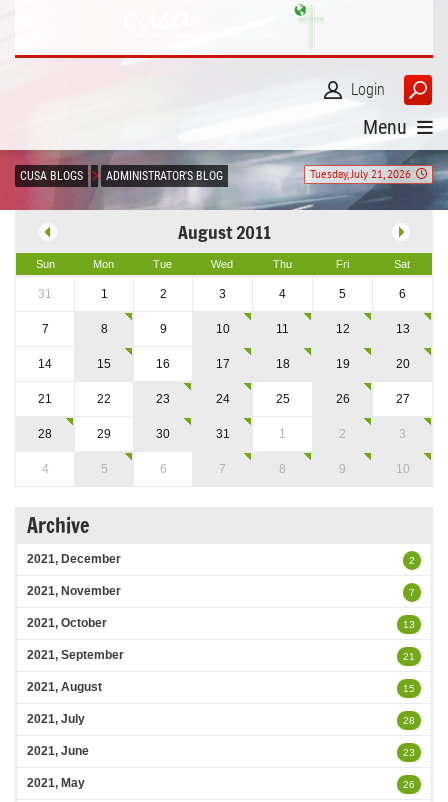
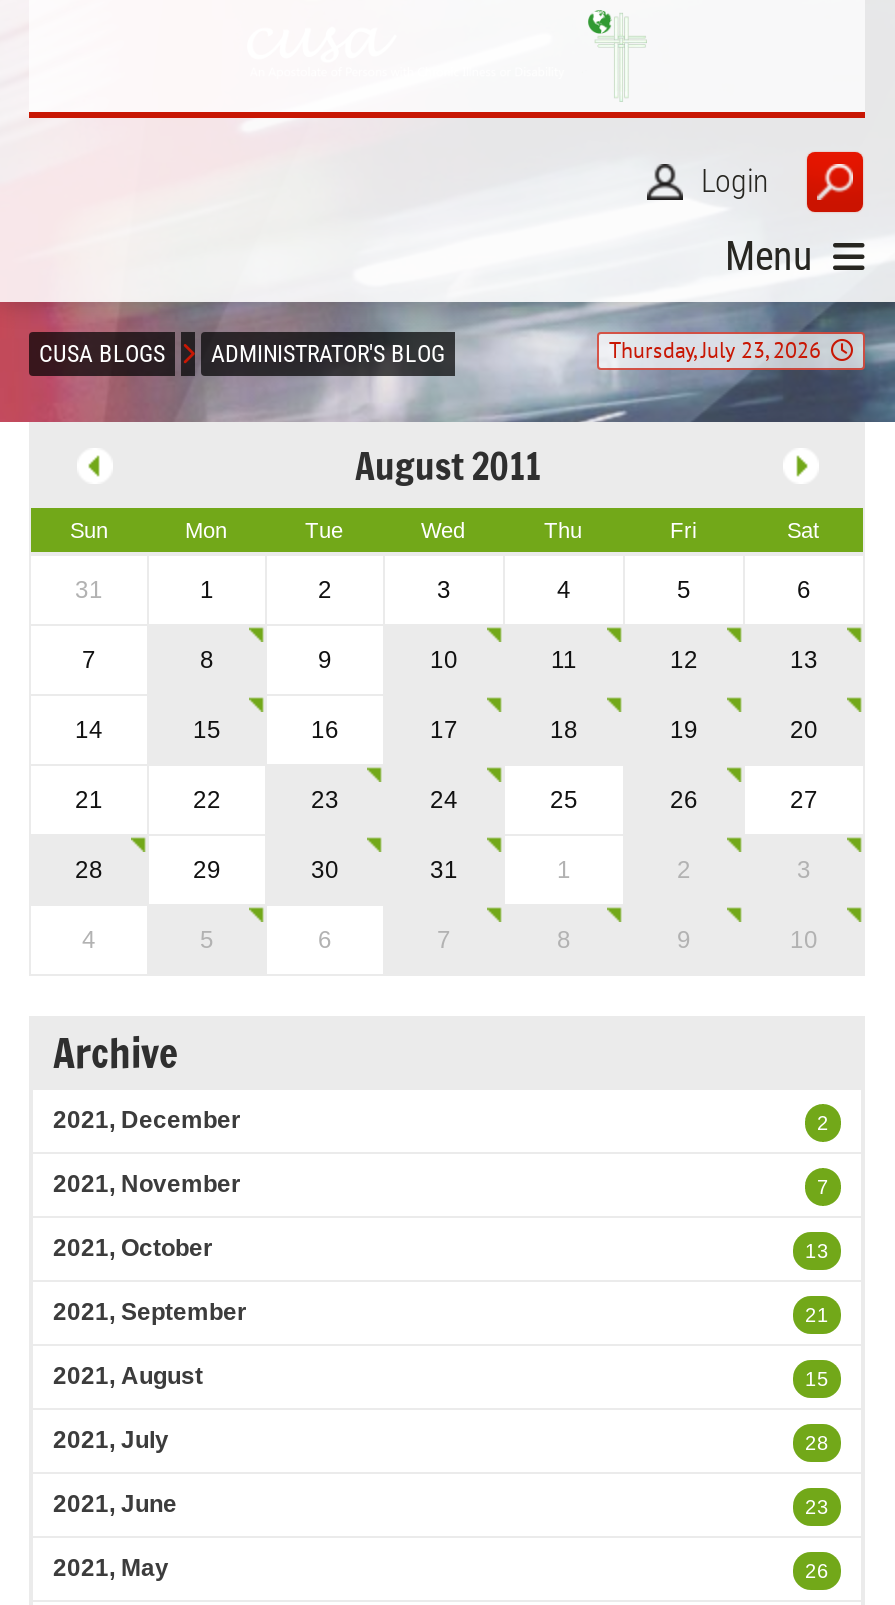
- Tuesday, July 21, 2026
+ Thursday, July 23, 2026
